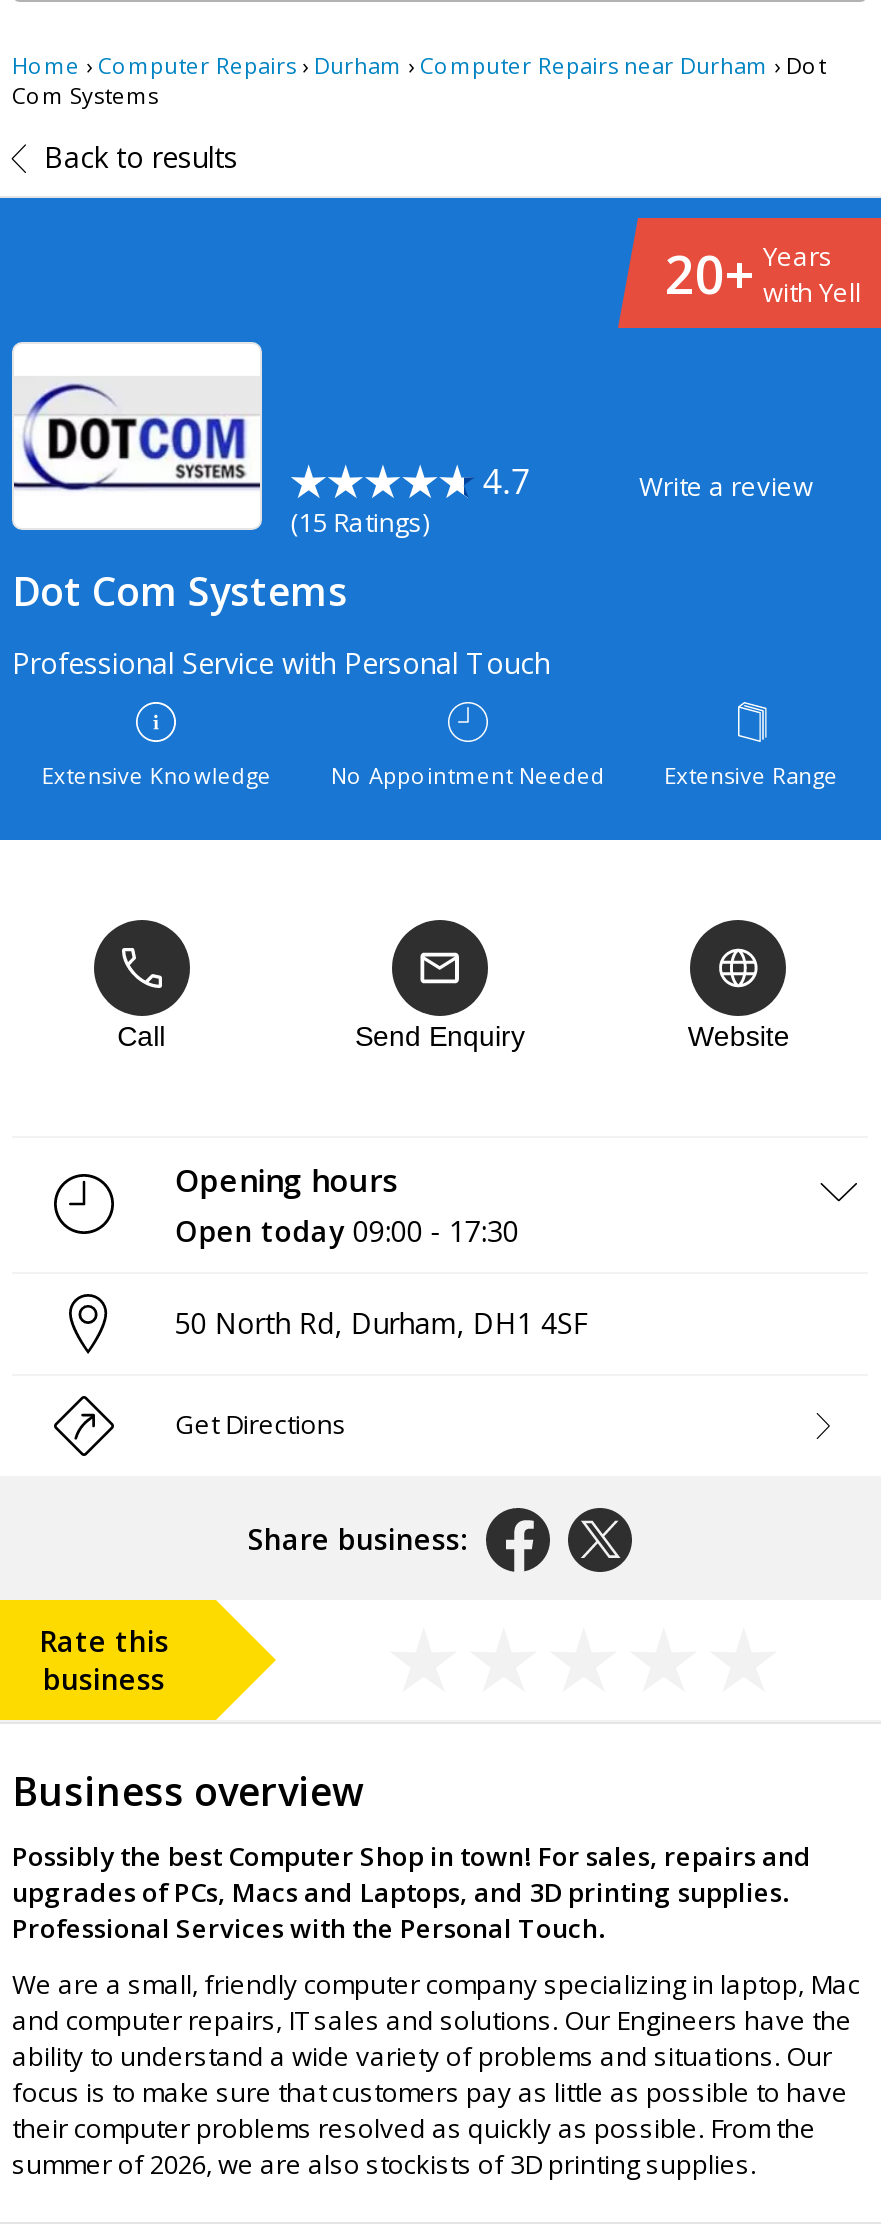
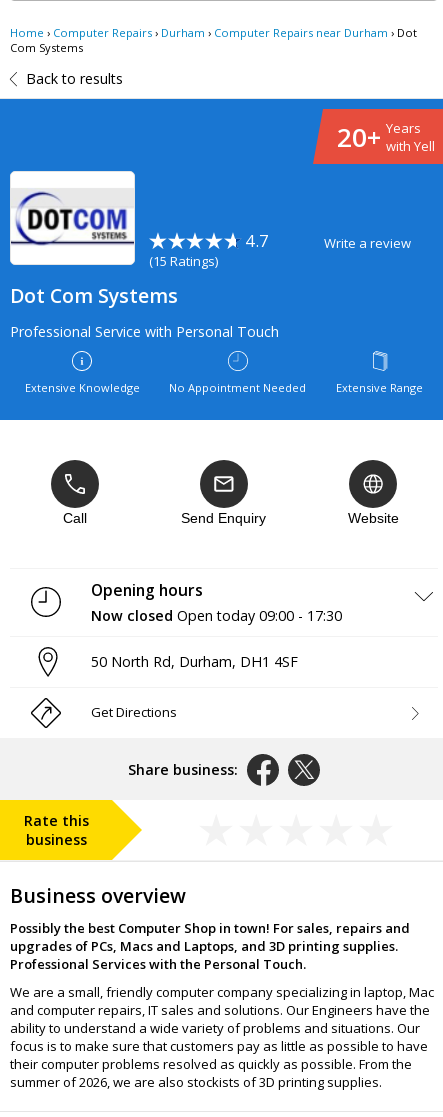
- Open today 09:00 - 17:30
+ Now closed Open today 09:00 - 17:30
